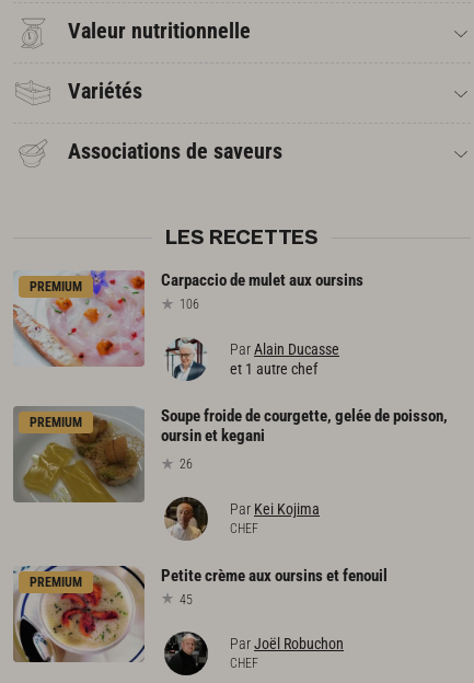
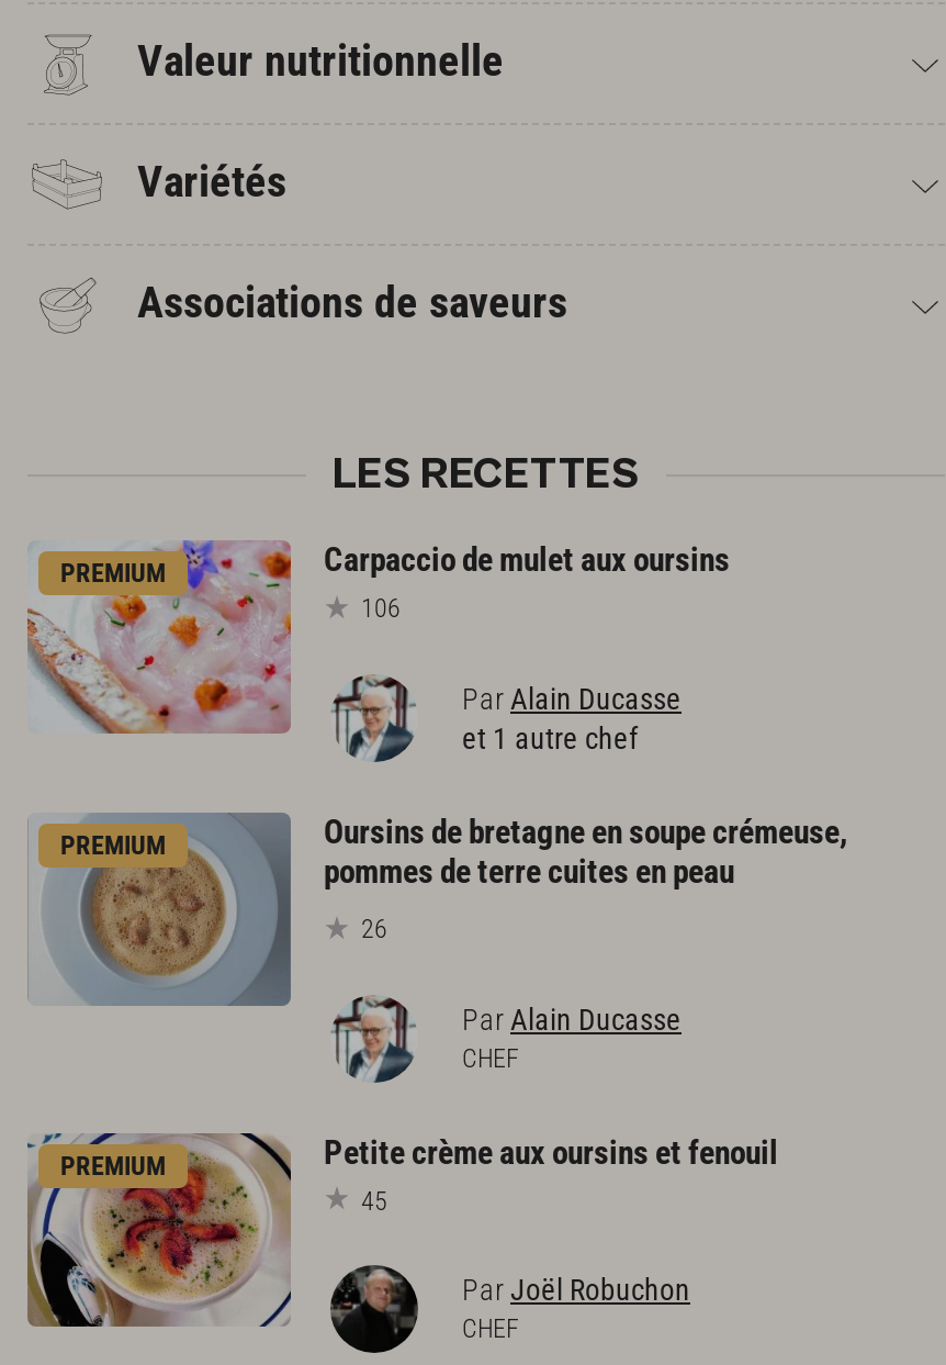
- [image]
- Soupe froide de courgette, gelée de poisson,
- oursin et kegani
+ [image]
+ Oursins de bretagne en soupe crémeuse,
+ pommes de terre cuites en peau

- [image]
- Par Kei Kojima
+ [image]
+ Par Alain Ducasse
